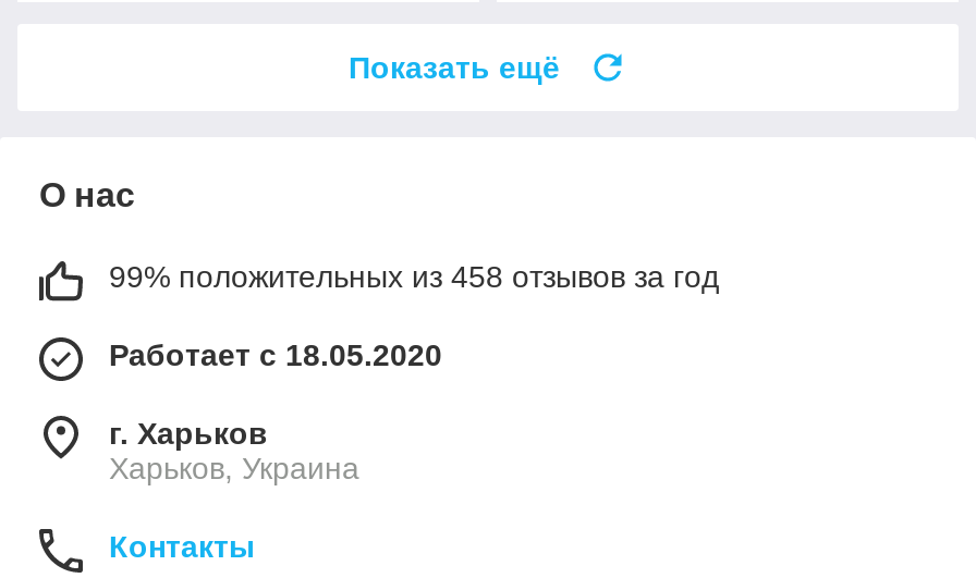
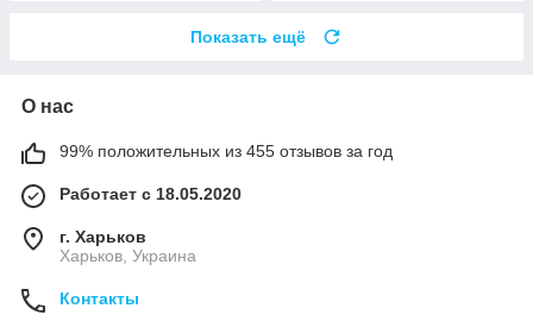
- 99% положительных из 458 отзывов за год
+ 99% положительных из 455 отзывов за год
